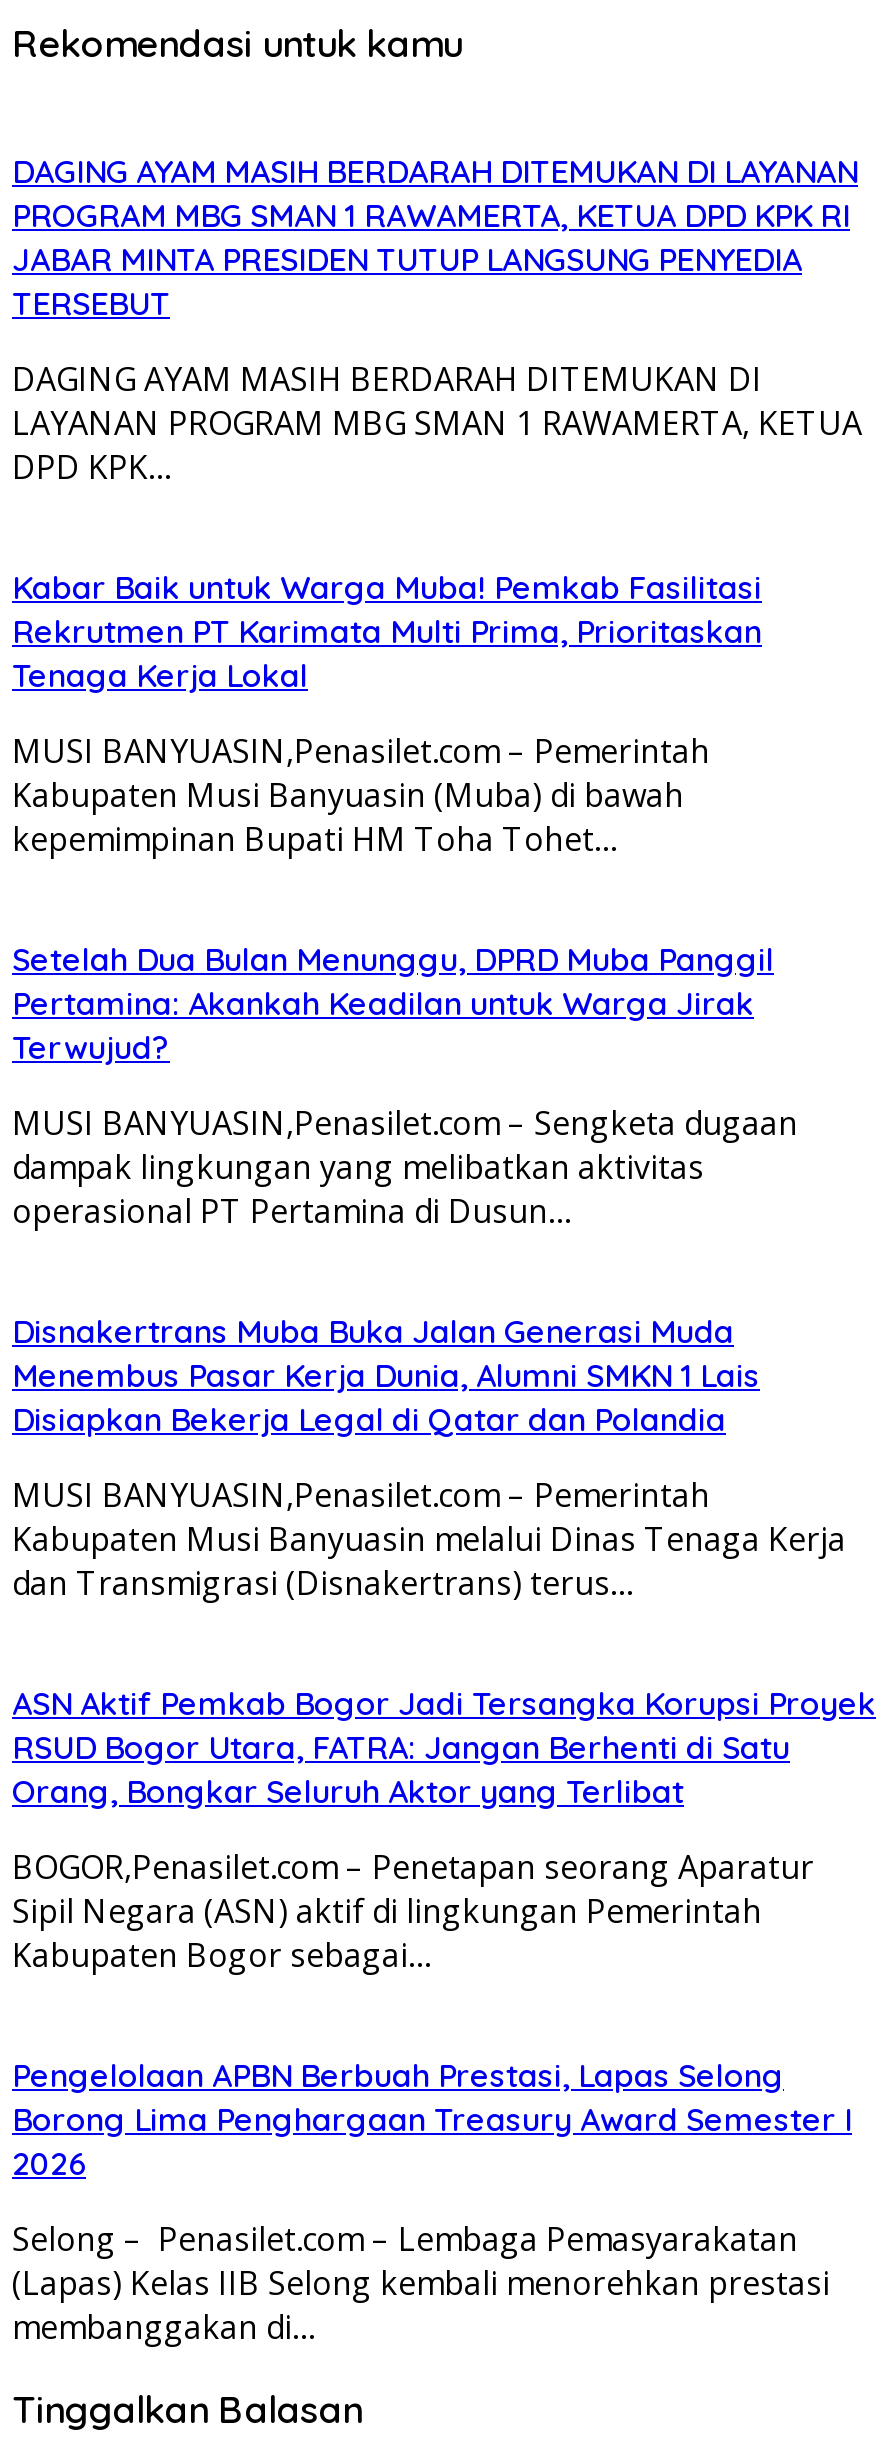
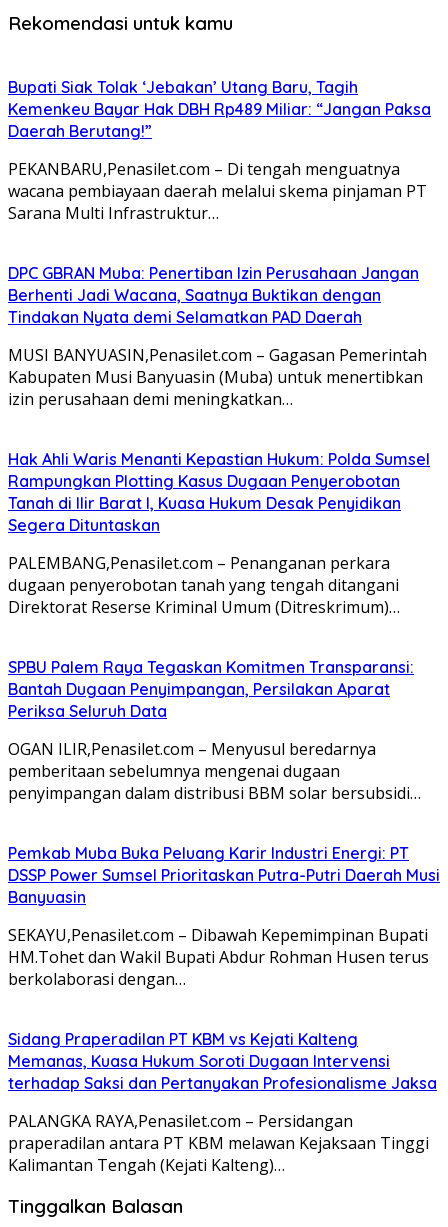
- DAGING AYAM MASIH BERDARAH DITEMUKAN DI LAYANAN
- PROGRAM MBG SMAN 1 RAWAMERTA, KETUA DPD KPK RI
- JABAR MINTA PRESIDEN TUTUP LANGSUNG PENYEDIA
- TERSEBUT
+ Bupati Siak Tolak ‘Jebakan’ Utang Baru, Tagih
+ Kemenkeu Bayar Hak DBH Rp489 Miliar: “Jangan Paksa
+ Daerah Berutang!”

- DAGING AYAM MASIH BERDARAH DITEMUKAN DI
- LAYANAN PROGRAM MBG SMAN 1 RAWAMERTA, KETUA
- DPD KPK…
+ PEKANBARU,Penasilet.com – Di tengah menguatnya
+ wacana pembiayaan daerah melalui skema pinjaman PT
+ Sarana Multi Infrastruktur…

- Kabar Baik untuk Warga Muba! Pemkab Fasilitasi
- Rekrutmen PT Karimata Multi Prima, Prioritaskan
- Tenaga Kerja Lokal
+ DPC GBRAN Muba: Penertiban Izin Perusahaan Jangan
+ Berhenti Jadi Wacana, Saatnya Buktikan dengan
+ Tindakan Nyata demi Selamatkan PAD Daerah

- MUSI BANYUASIN,Penasilet.com – Pemerintah
- Kabupaten Musi Banyuasin (Muba) di bawah
- kepemimpinan Bupati HM Toha Tohet…
+ MUSI BANYUASIN,Penasilet.com – Gagasan Pemerintah
+ Kabupaten Musi Banyuasin (Muba) untuk menertibkan
+ izin perusahaan demi meningkatkan…

- Setelah Dua Bulan Menunggu, DPRD Muba Panggil
- Pertamina: Akankah Keadilan untuk Warga Jirak
- Terwujud?
+ Hak Ahli Waris Menanti Kepastian Hukum: Polda Sumsel
+ Rampungkan Plotting Kasus Dugaan Penyerobotan
+ Tanah di Ilir Barat I, Kuasa Hukum Desak Penyidikan
+ Segera Dituntaskan

- MUSI BANYUASIN,Penasilet.com – Sengketa dugaan
- dampak lingkungan yang melibatkan aktivitas
- operasional PT Pertamina di Dusun…
+ PALEMBANG,Penasilet.com – Penanganan perkara
+ dugaan penyerobotan tanah yang tengah ditangani
+ Direktorat Reserse Kriminal Umum (Ditreskrimum)…

- Disnakertrans Muba Buka Jalan Generasi Muda
- Menembus Pasar Kerja Dunia, Alumni SMKN 1 Lais
- Disiapkan Bekerja Legal di Qatar dan Polandia
+ SPBU Palem Raya Tegaskan Komitmen Transparansi:
+ Bantah Dugaan Penyimpangan, Persilakan Aparat
+ Periksa Seluruh Data

- MUSI BANYUASIN,Penasilet.com – Pemerintah
- Kabupaten Musi Banyuasin melalui Dinas Tenaga Kerja
- dan Transmigrasi (Disnakertrans) terus…
+ OGAN ILIR,Penasilet.com – Menyusul beredarnya
+ pemberitaan sebelumnya mengenai dugaan
+ penyimpangan dalam distribusi BBM solar bersubsidi…

- ASN Aktif Pemkab Bogor Jadi Tersangka Korupsi Proyek
- RSUD Bogor Utara, FATRA: Jangan Berhenti di Satu
- Orang, Bongkar Seluruh Aktor yang Terlibat
+ Pemkab Muba Buka Peluang Karir Industri Energi: PT
+ DSSP Power Sumsel Prioritaskan Putra-Putri Daerah Musi
+ Banyuasin

- BOGOR,Penasilet.com – Penetapan seorang Aparatur
- Sipil Negara (ASN) aktif di lingkungan Pemerintah
- Kabupaten Bogor sebagai…
+ SEKAYU,Penasilet.com – Dibawah Kepemimpinan Bupati
+ HM.Tohet dan Wakil Bupati Abdur Rohman Husen terus
+ berkolaborasi dengan…

- Pengelolaan APBN Berbuah Prestasi, Lapas Selong
- Borong Lima Penghargaan Treasury Award Semester I
- 2026
+ Sidang Praperadilan PT KBM vs Kejati Kalteng
+ Memanas, Kuasa Hukum Soroti Dugaan Intervensi
+ terhadap Saksi dan Pertanyakan Profesionalisme Jaksa

- Selong – Penasilet.com – Lembaga Pemasyarakatan
- (Lapas) Kelas IIB Selong kembali menorehkan prestasi
- membanggakan di…
+ PALANGKA RAYA,Penasilet.com – Persidangan
+ praperadilan antara PT KBM melawan Kejaksaan Tinggi
+ Kalimantan Tengah (Kejati Kalteng)…
